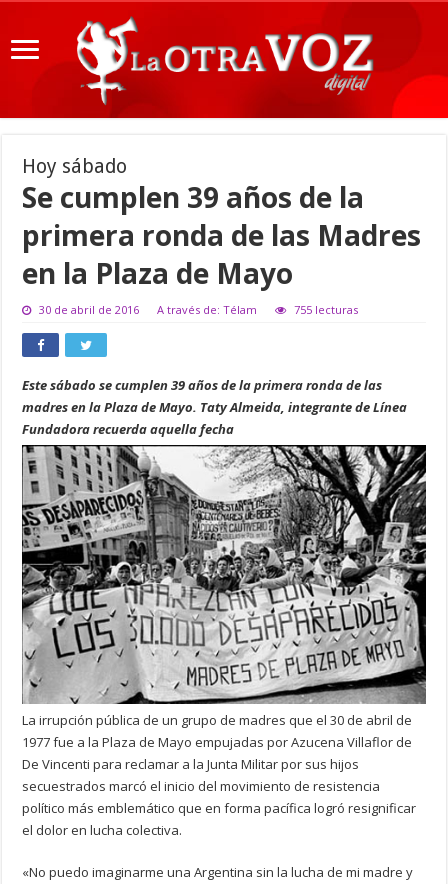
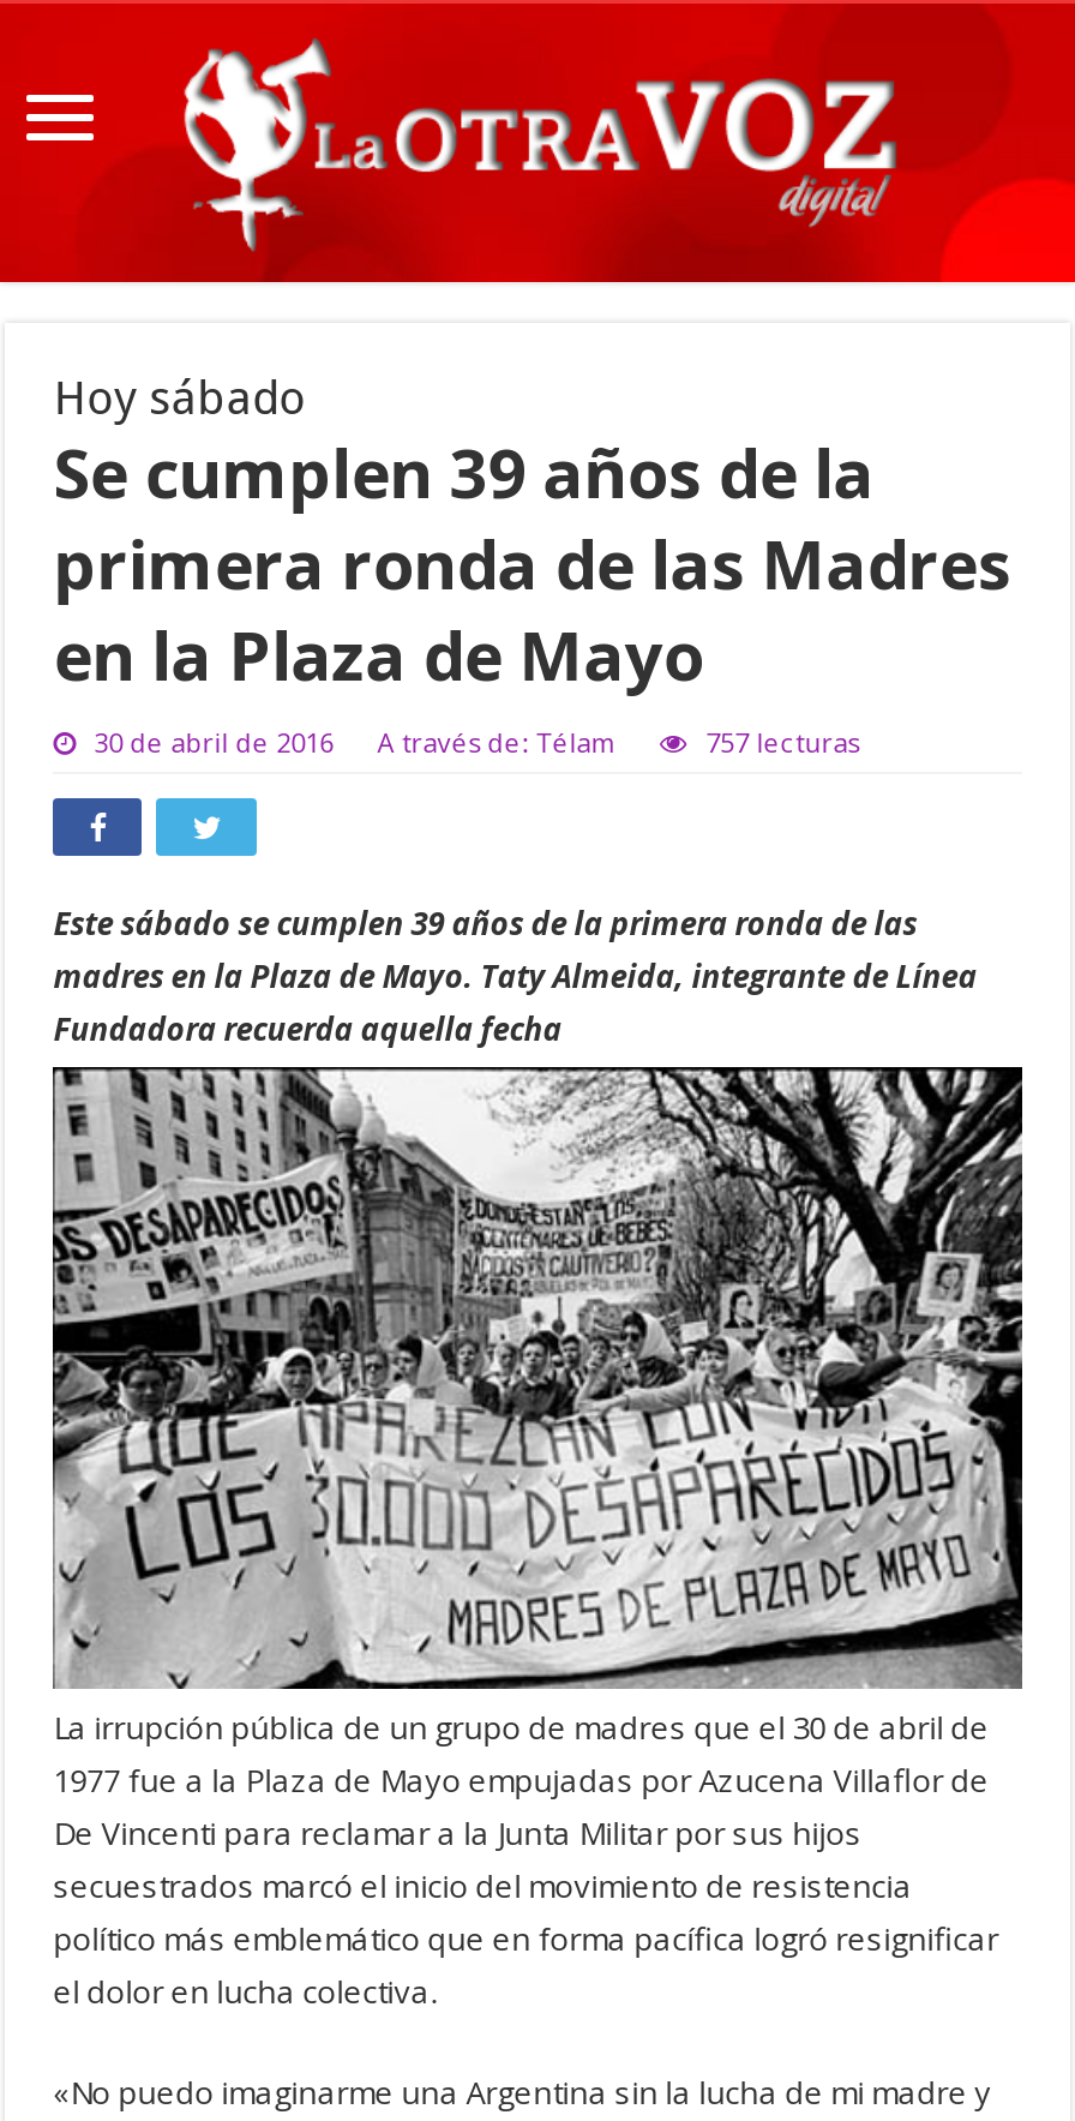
- 755 lecturas
+ 757 lecturas
